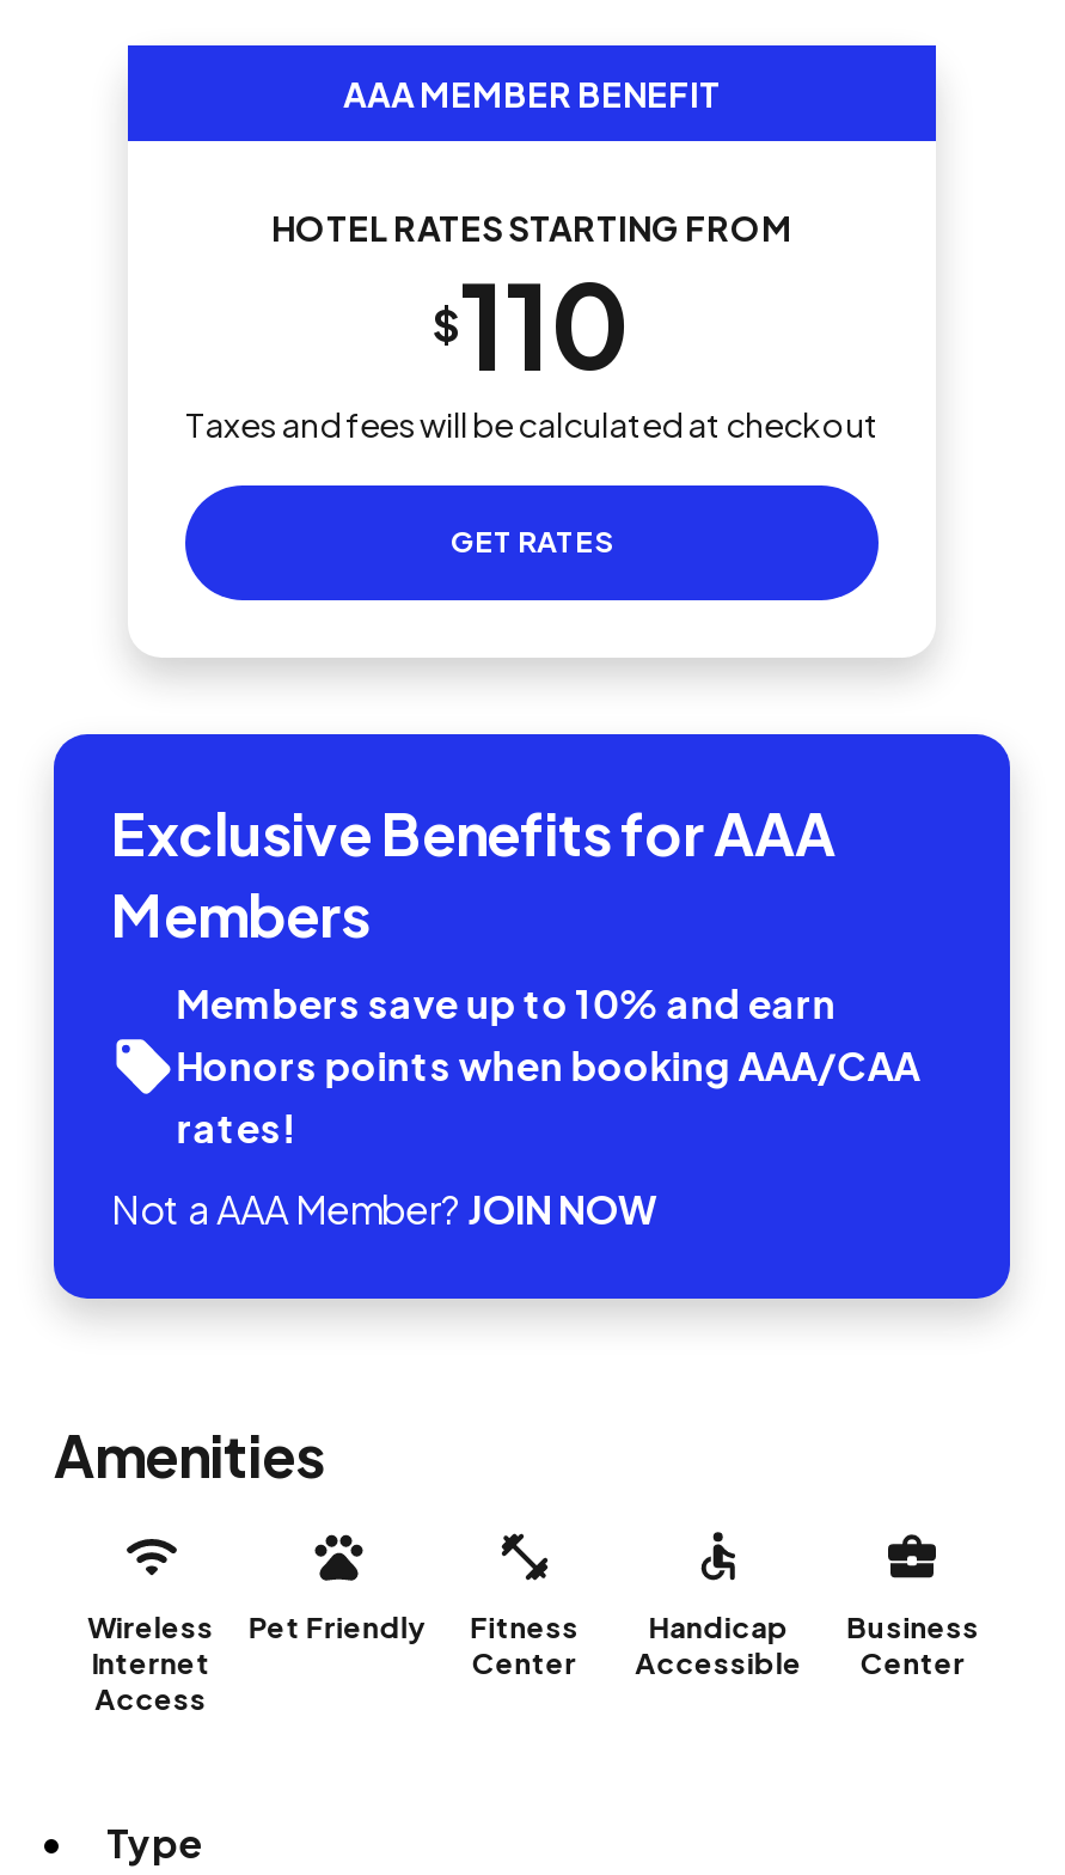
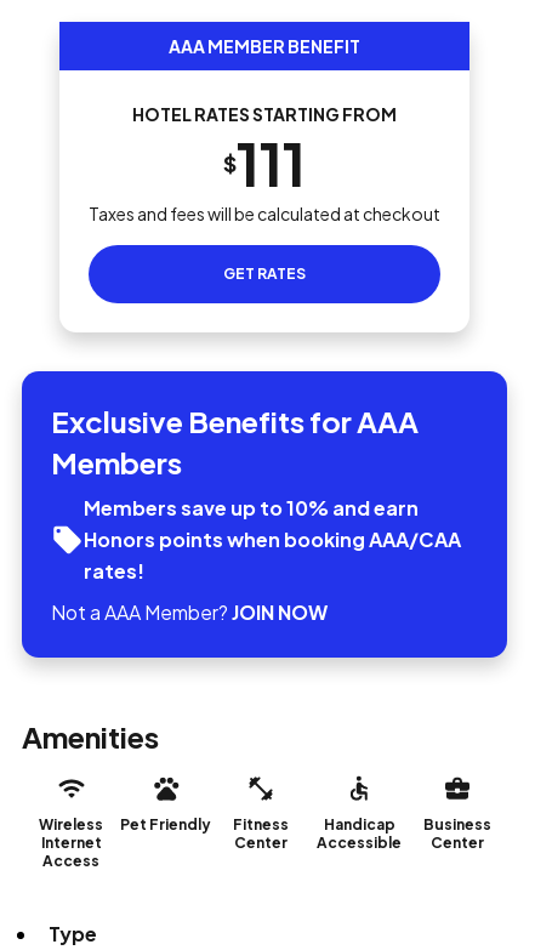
- $110
+ $111
